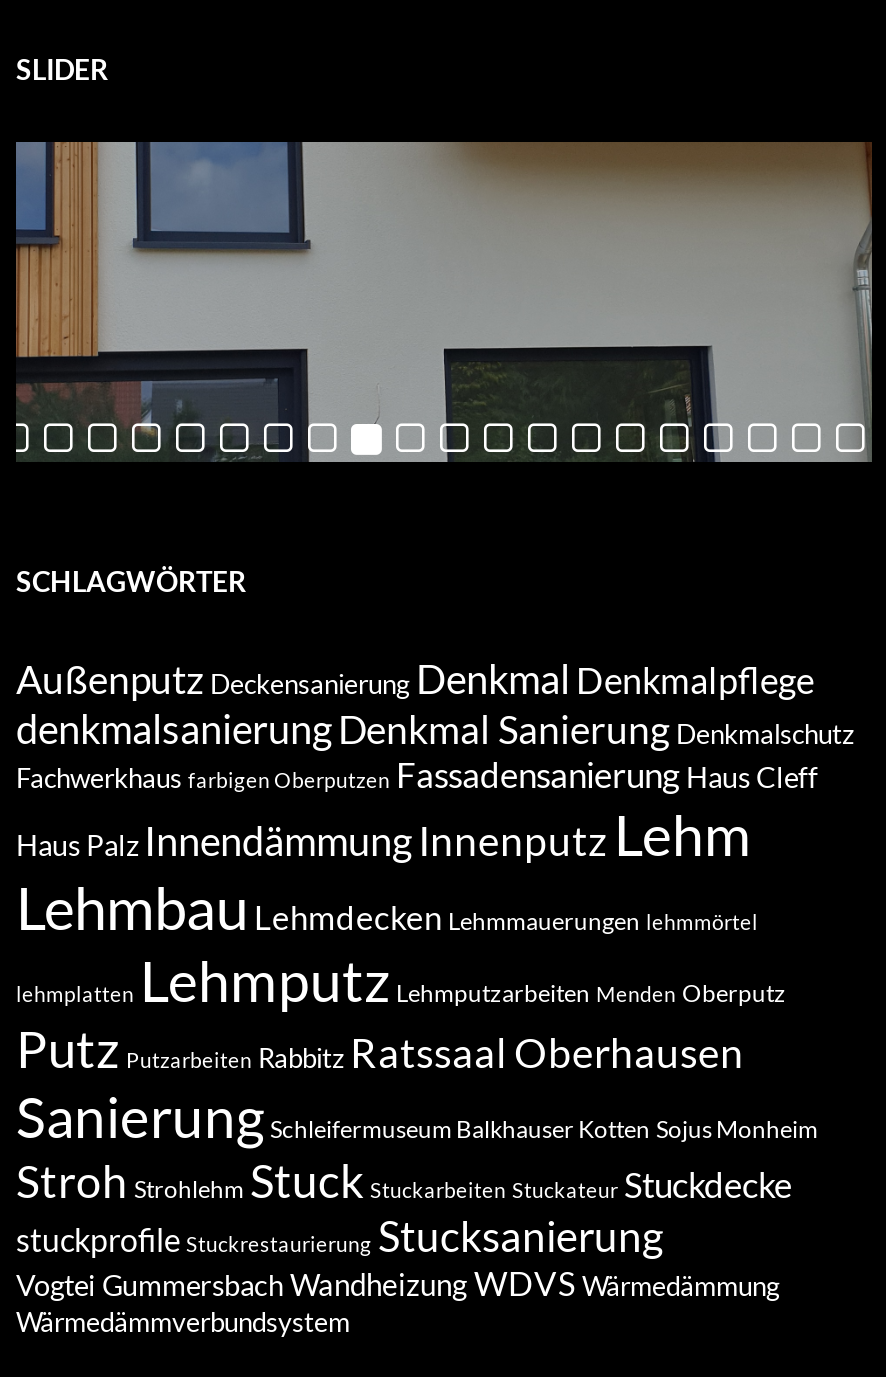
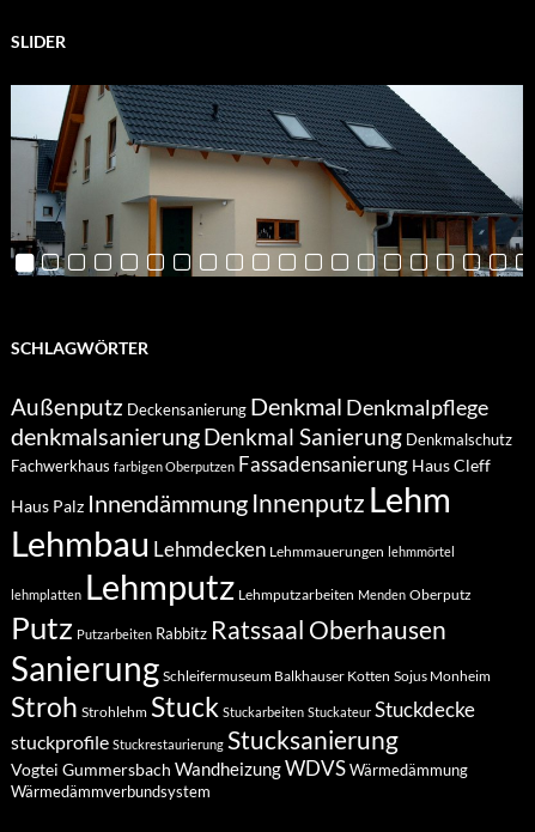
- [image]
+ [image]
